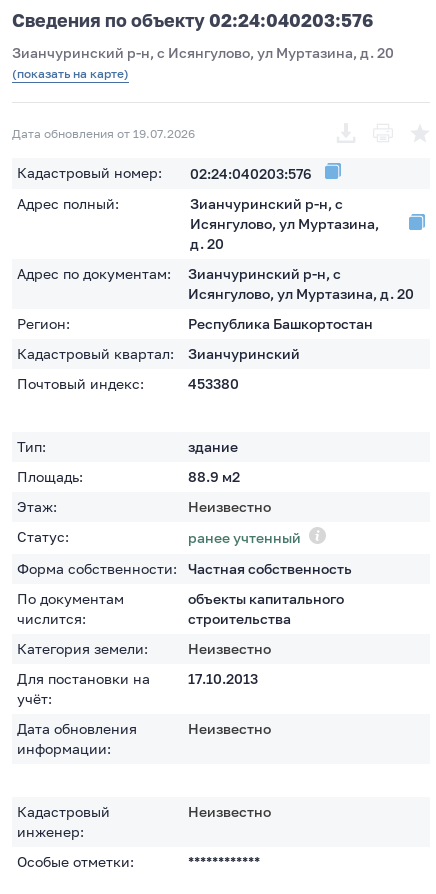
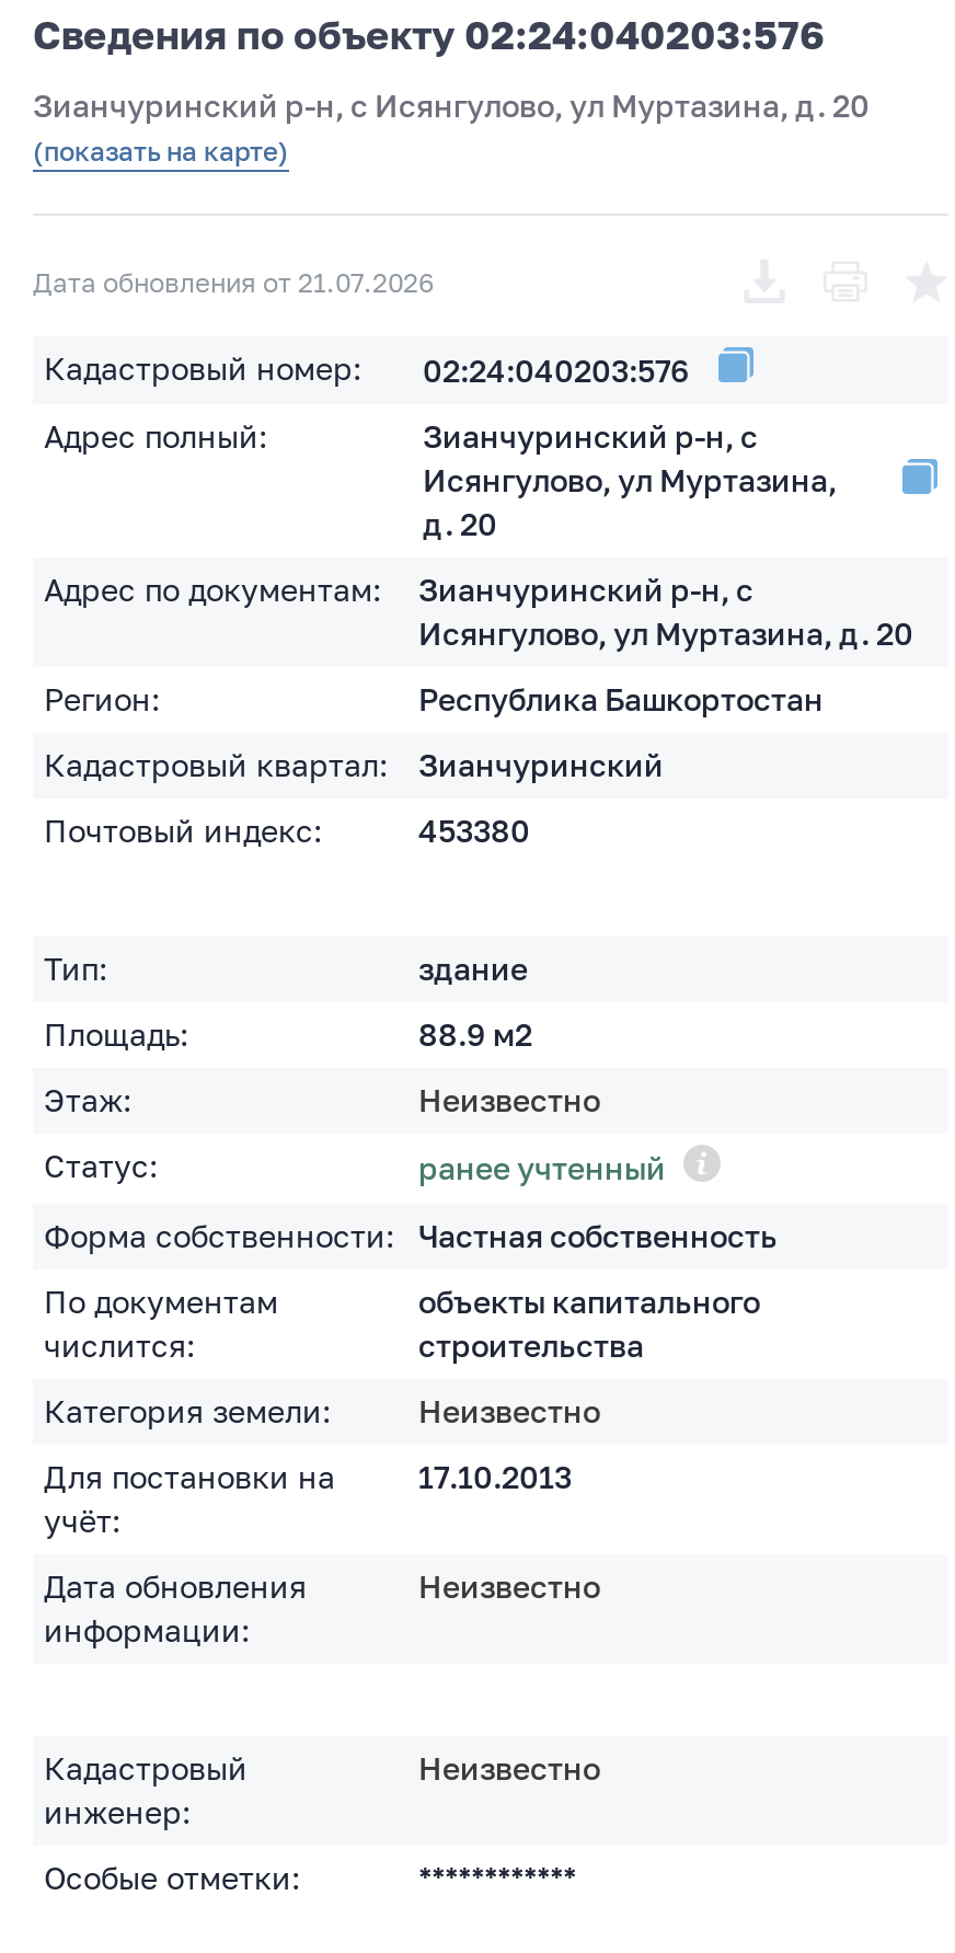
- Дата обновления от 19.07.2026
+ Дата обновления от 21.07.2026
